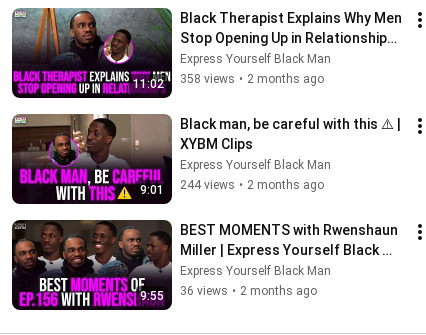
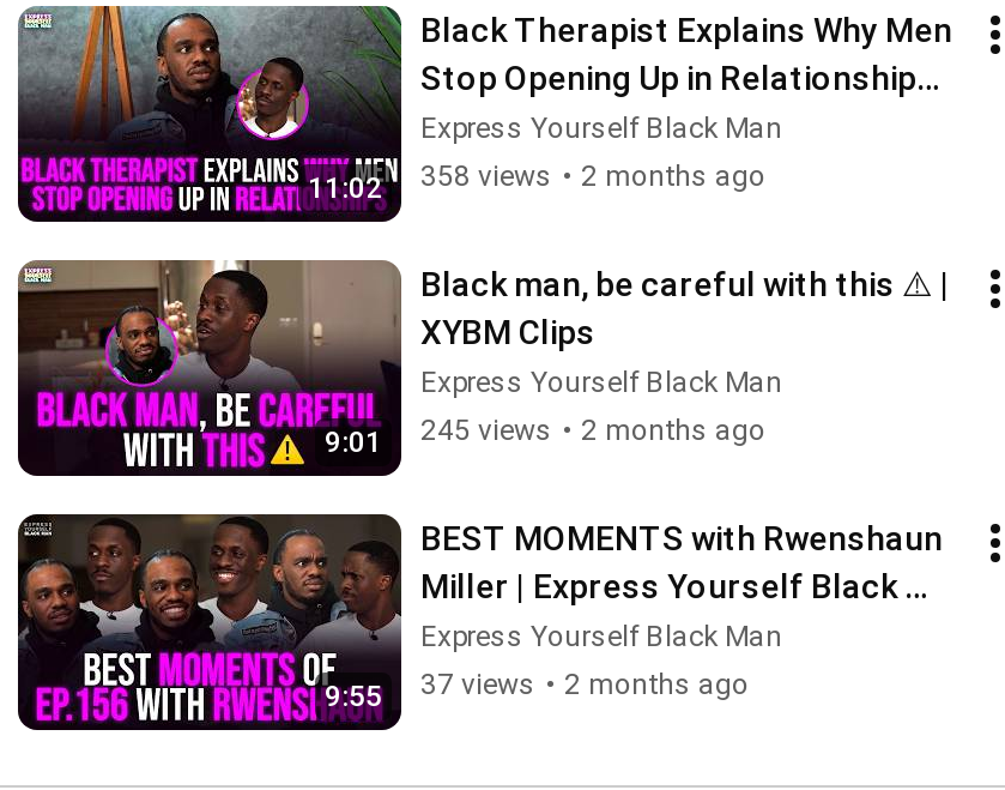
- 244 views • 2 months ago
+ 245 views • 2 months ago

- 36 views • 2 months ago
+ 37 views • 2 months ago
